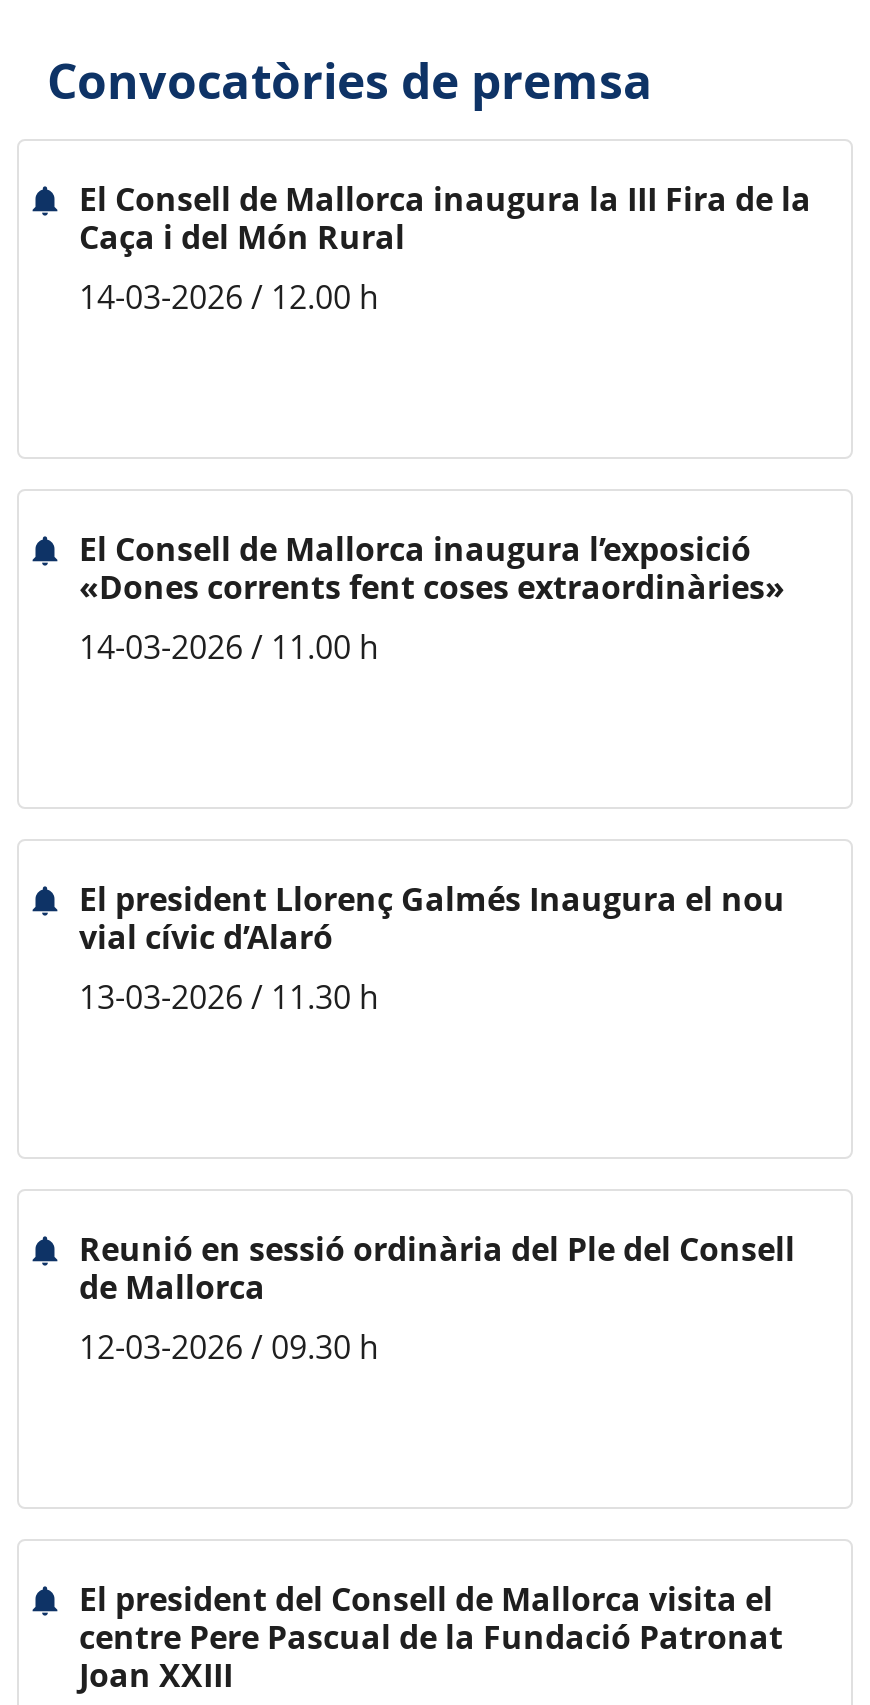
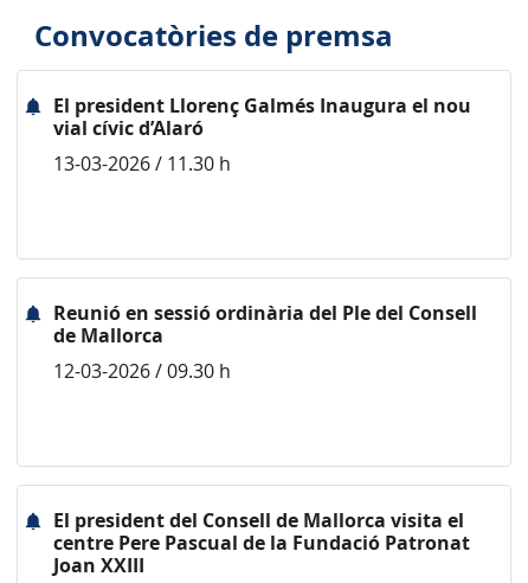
- El Consell de Mallorca inaugura la III Fira de la
- Caça i del Món Rural
- 14-03-2026 / 12.00 h

- El Consell de Mallorca inaugura l’exposició
- «Dones corrents fent coses extraordinàries»
- 14-03-2026 / 11.00 h
